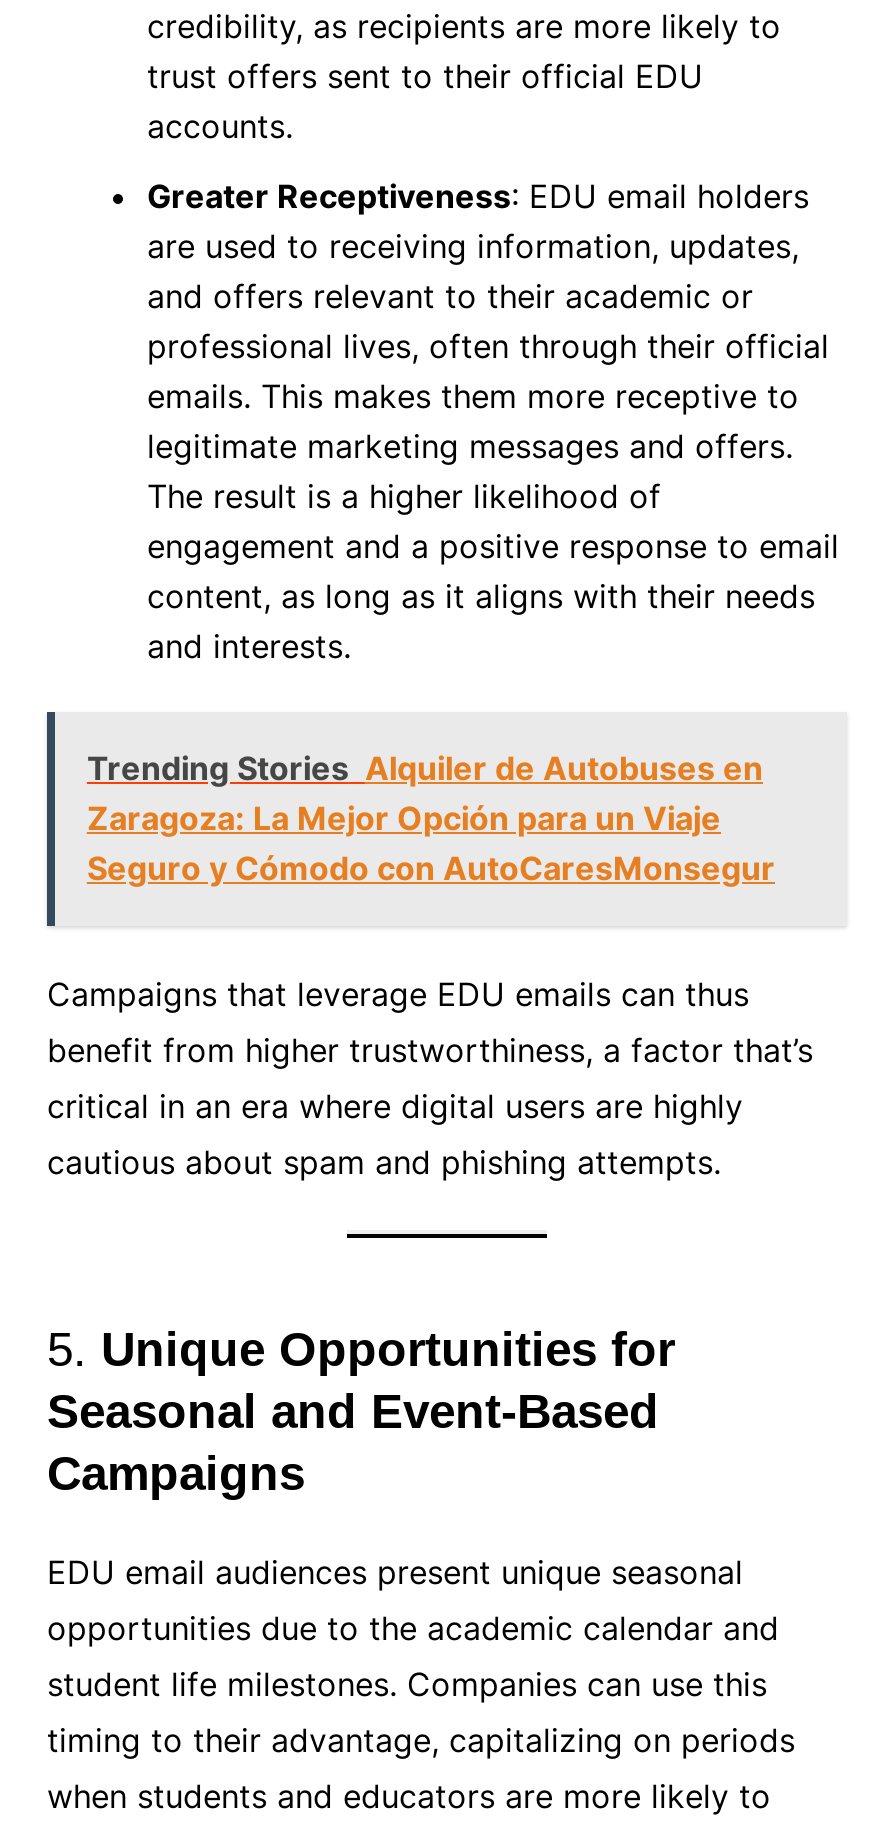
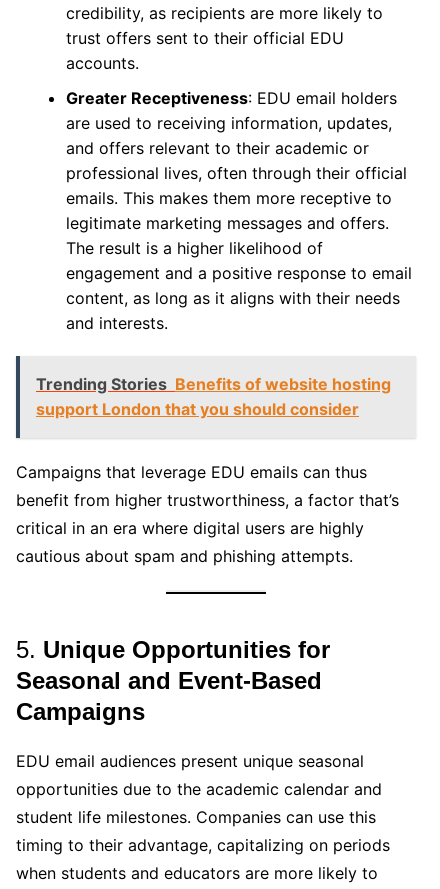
- Trending Stories Alquiler de Autobuses en
- Zaragoza: La Mejor Opción para un Viaje
- Seguro y Cómodo con AutoCaresMonsegur
+ Trending Stories Benefits of website hosting
+ support London that you should consider
